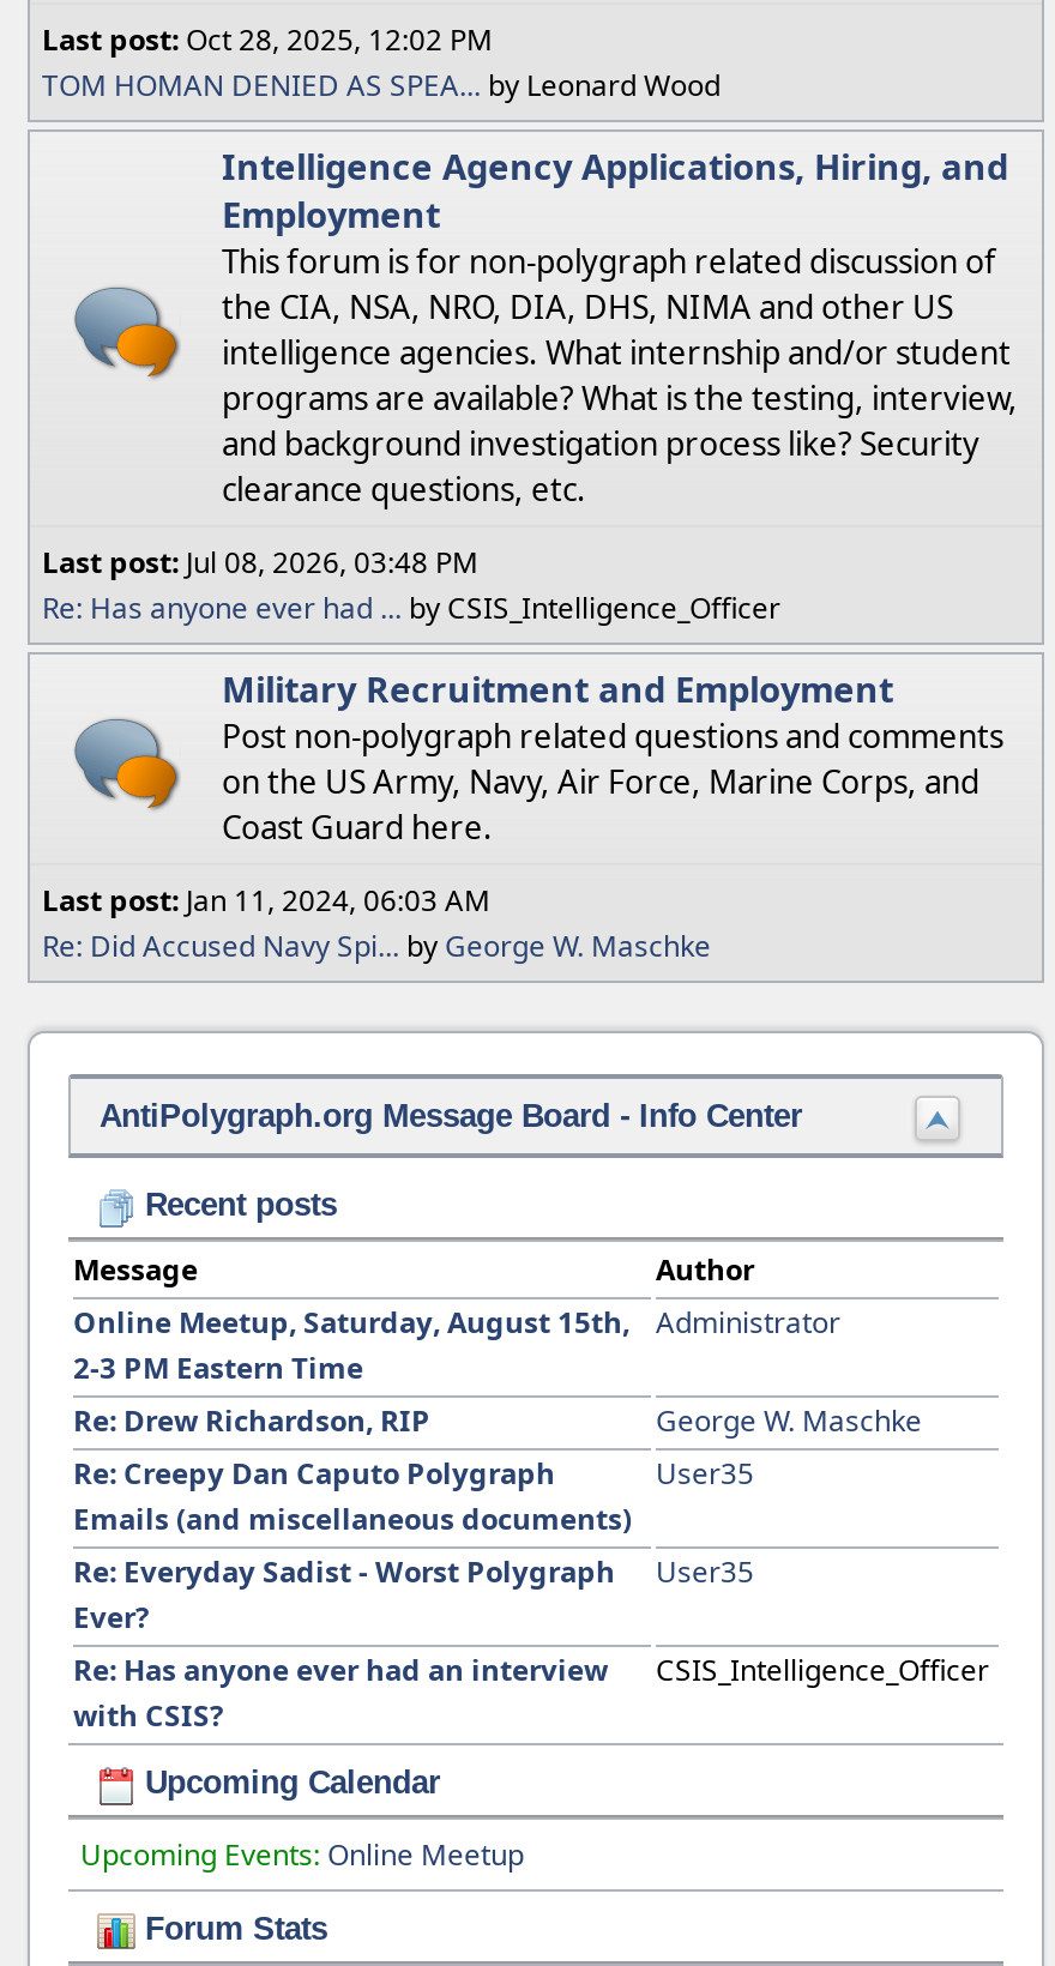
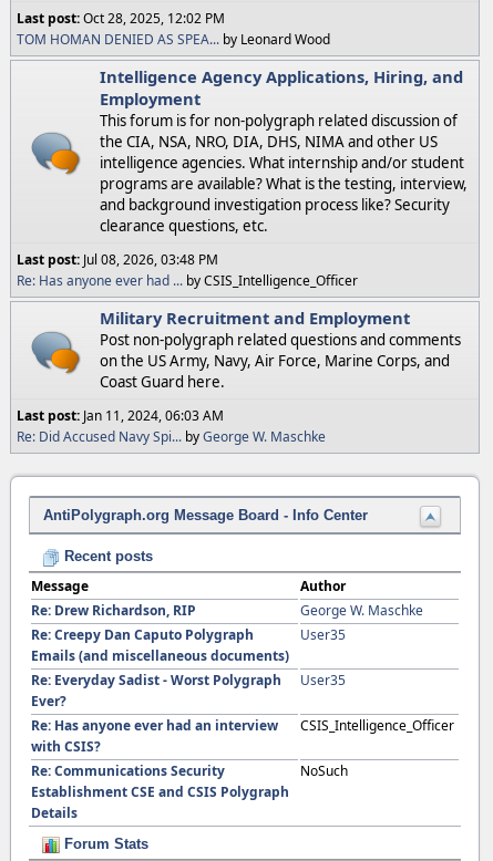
- Online Meetup, Saturday, August 15th,
- 2-3 PM Eastern Time

- Administrator

- Upcoming Calendar
+ Re: Communications Security
+ Establishment CSE and CSIS Polygraph
+ Details

- Upcoming Events: Online Meetup
+ NoSuch
